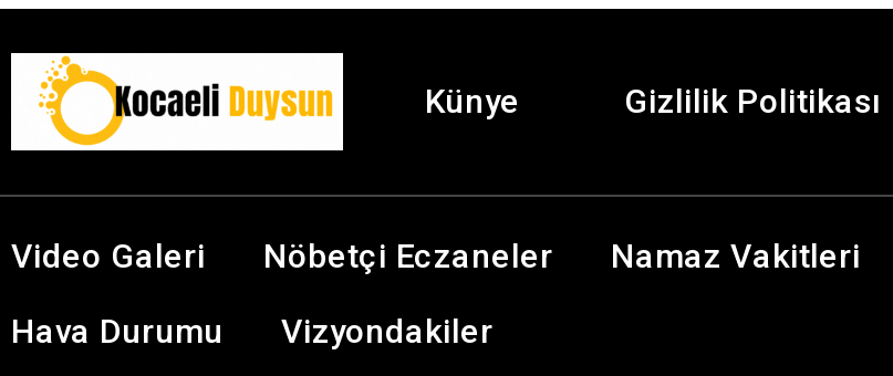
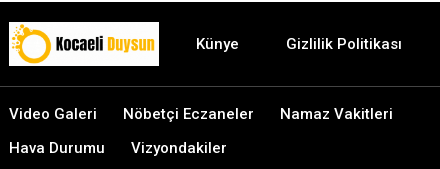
- [image]
+ [image]
